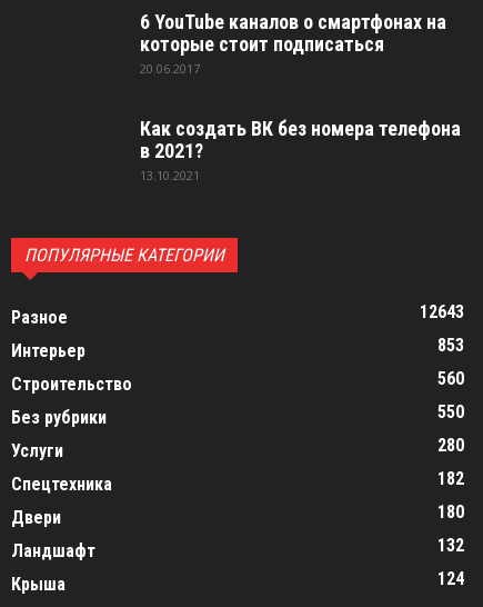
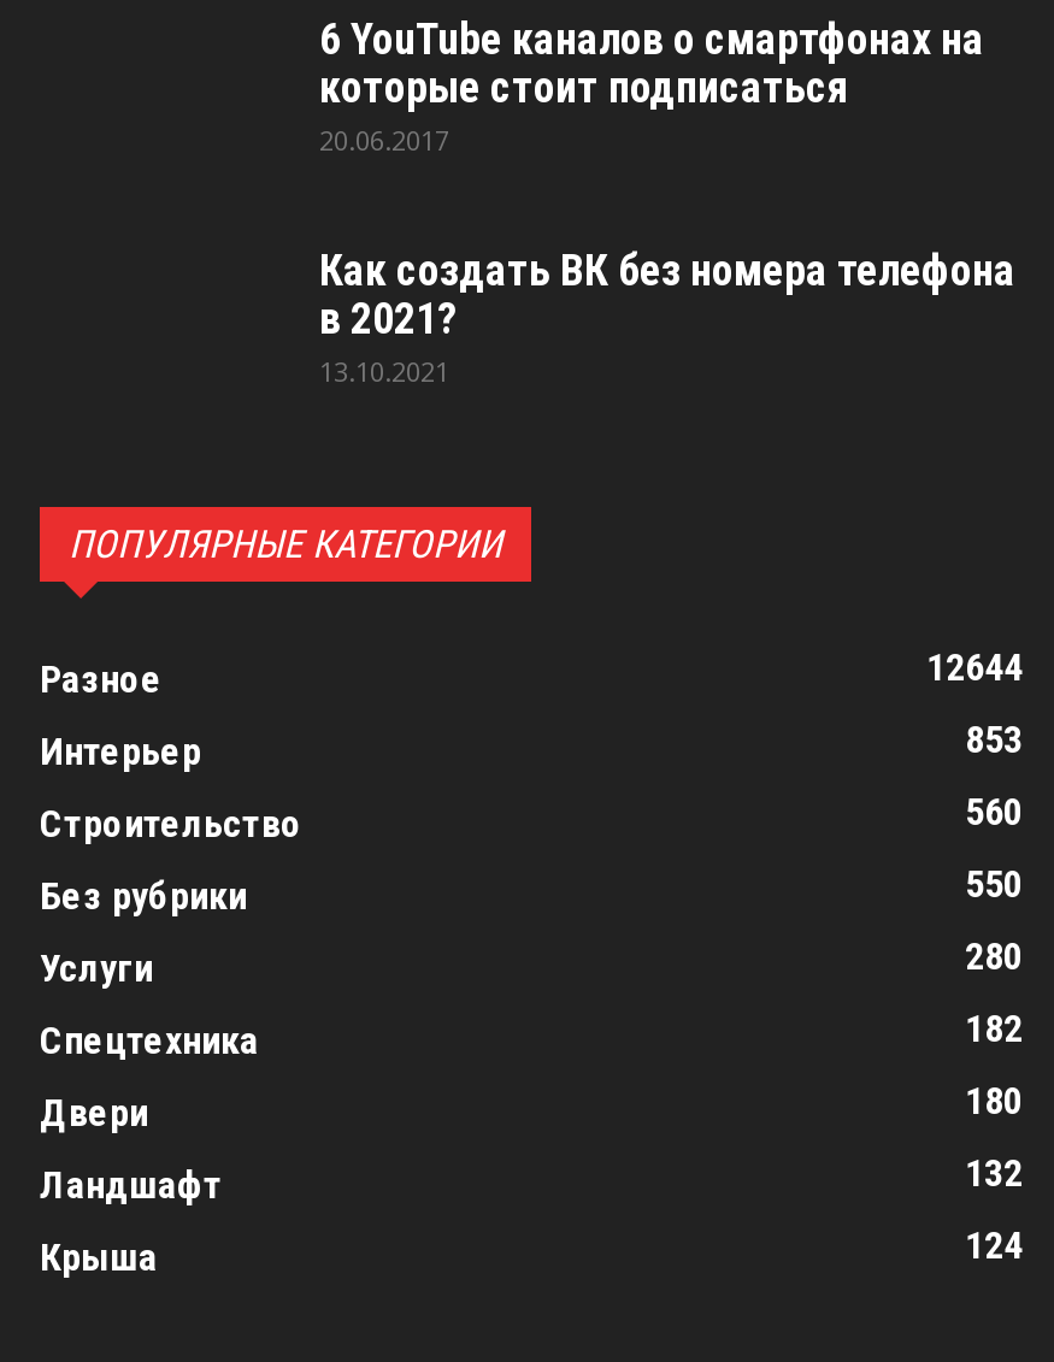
- 12643
+ 12644
